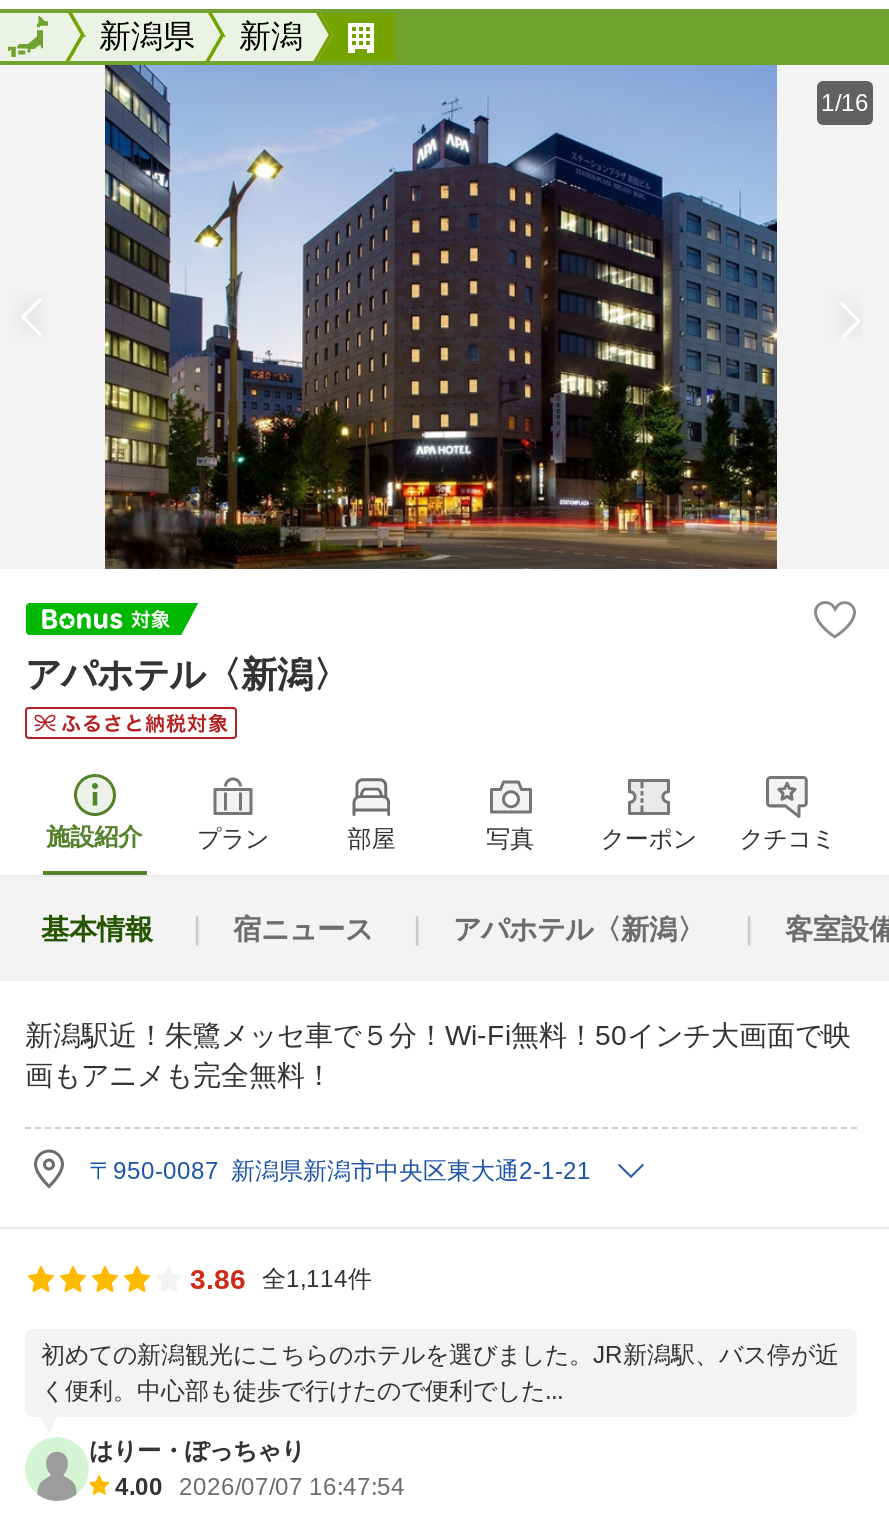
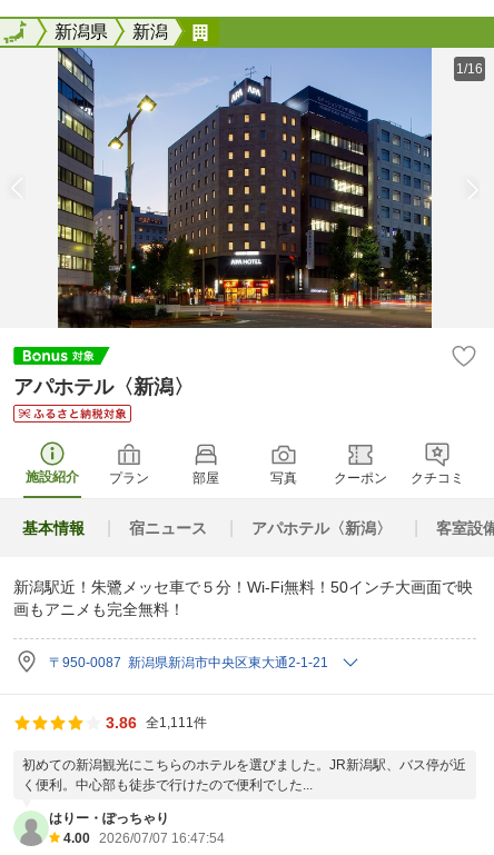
- 3.86 全1,114件
+ 3.86 全1,111件
